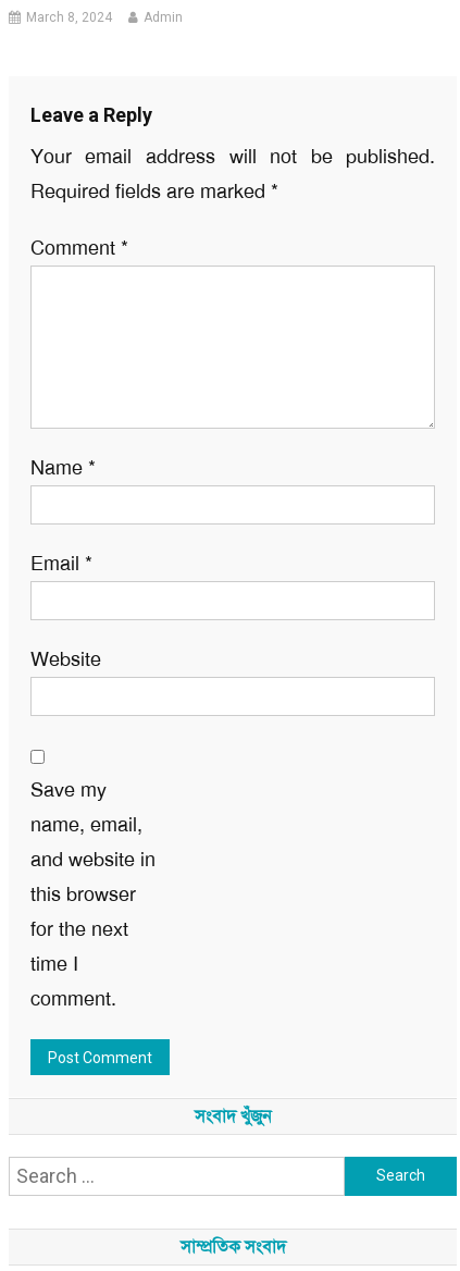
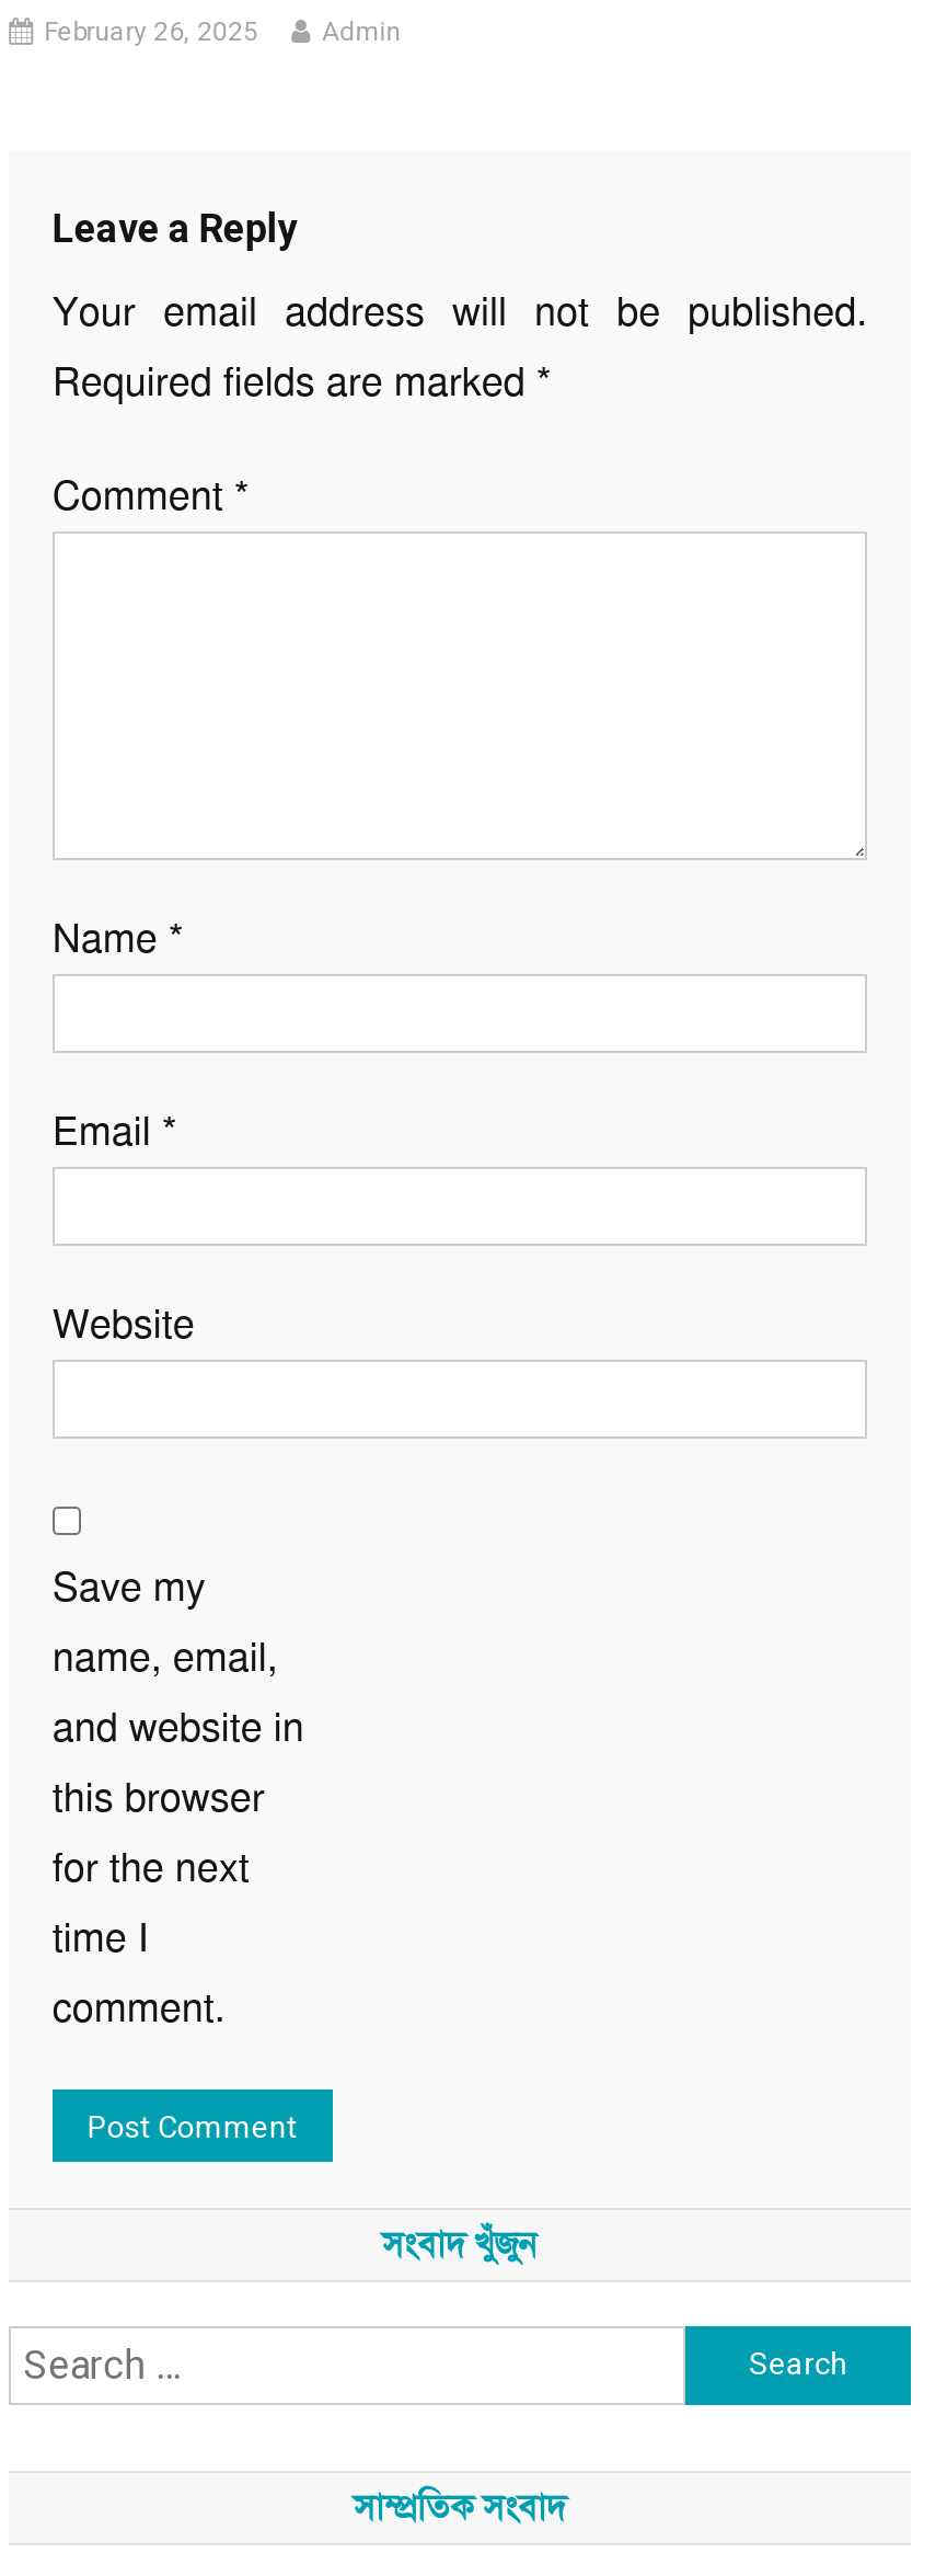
- March 8, 2024
+ February 26, 2025
